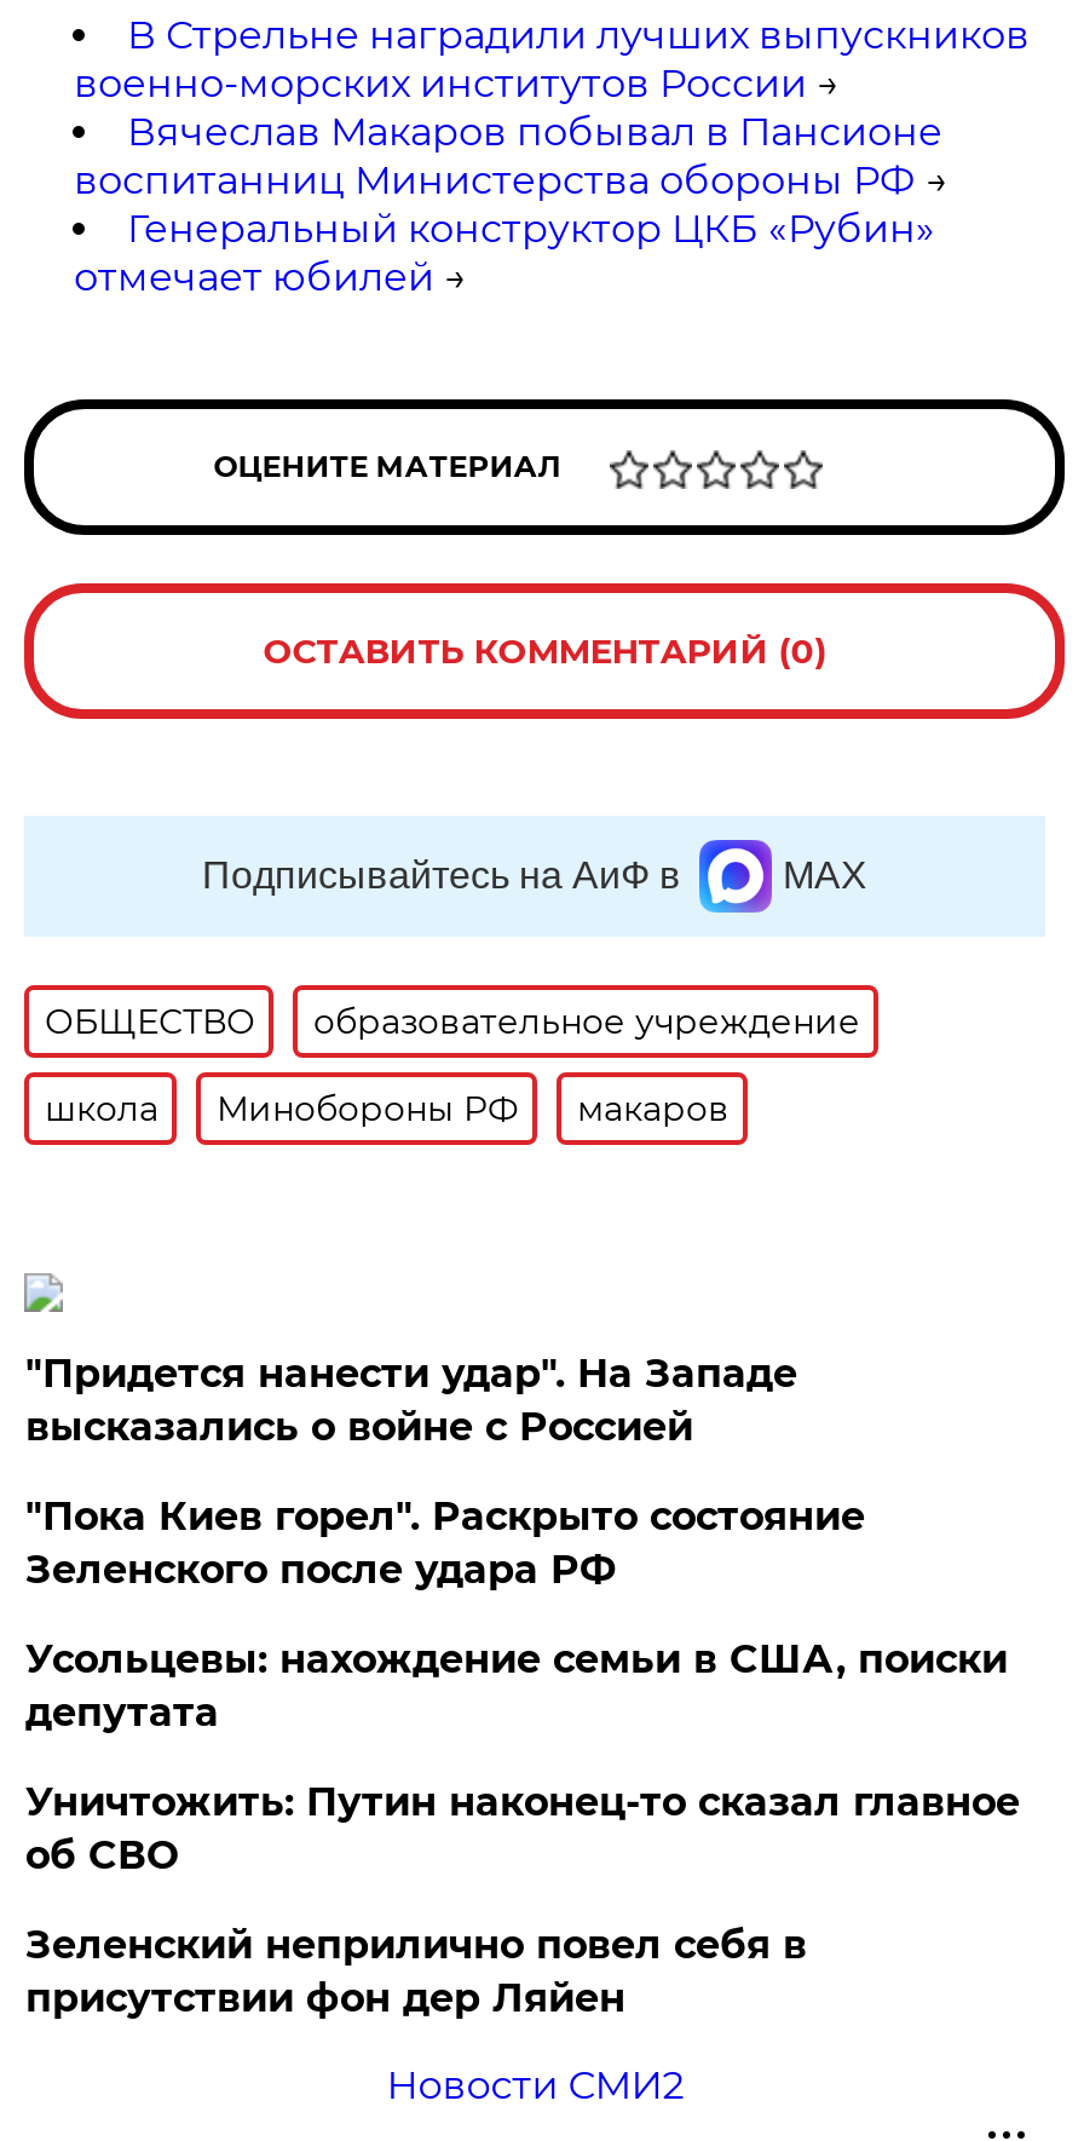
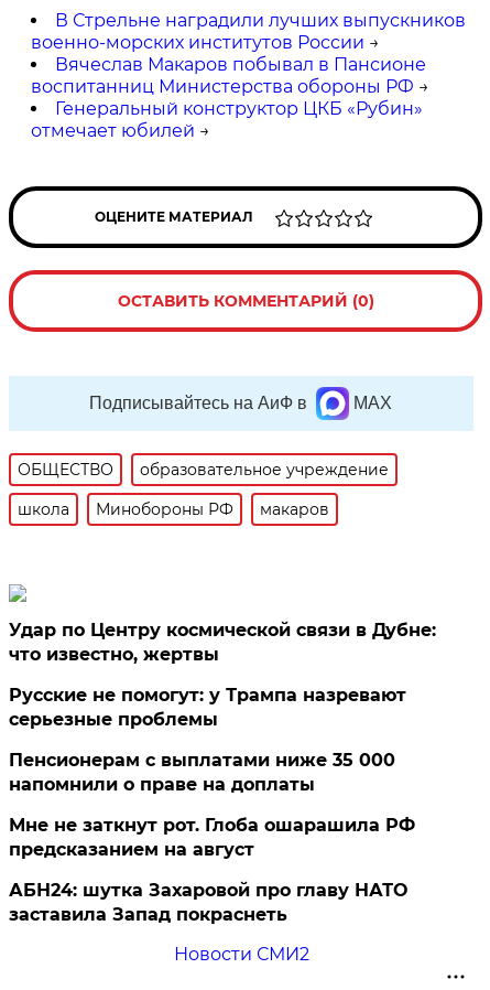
- "Придется нанести удар". На Западе
- высказались о войне с Россией
+ Удар по Центру космической связи в Дубне:
+ что известно, жертвы

- "Пока Киев горел". Раскрыто состояние
- Зеленского после удара РФ
+ Русские не помогут: у Трампа назревают
+ серьезные проблемы

- Усольцевы: нахождение семьи в США, поиски
- депутата
+ Пенсионерам с выплатами ниже 35 000
+ напомнили о праве на доплаты

- Уничтожить: Путин наконец-то сказал главное
- об СВО
+ Мне не заткнут рот. Глоба ошарашила РФ
+ предсказанием на август

- Зеленский неприлично повел cебя в
- присутствии фон дер Ляйен
+ АБН24: шутка Захаровой про главу НАТО
+ заставила Запад покраснеть
